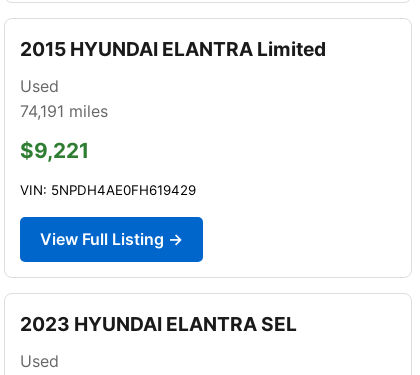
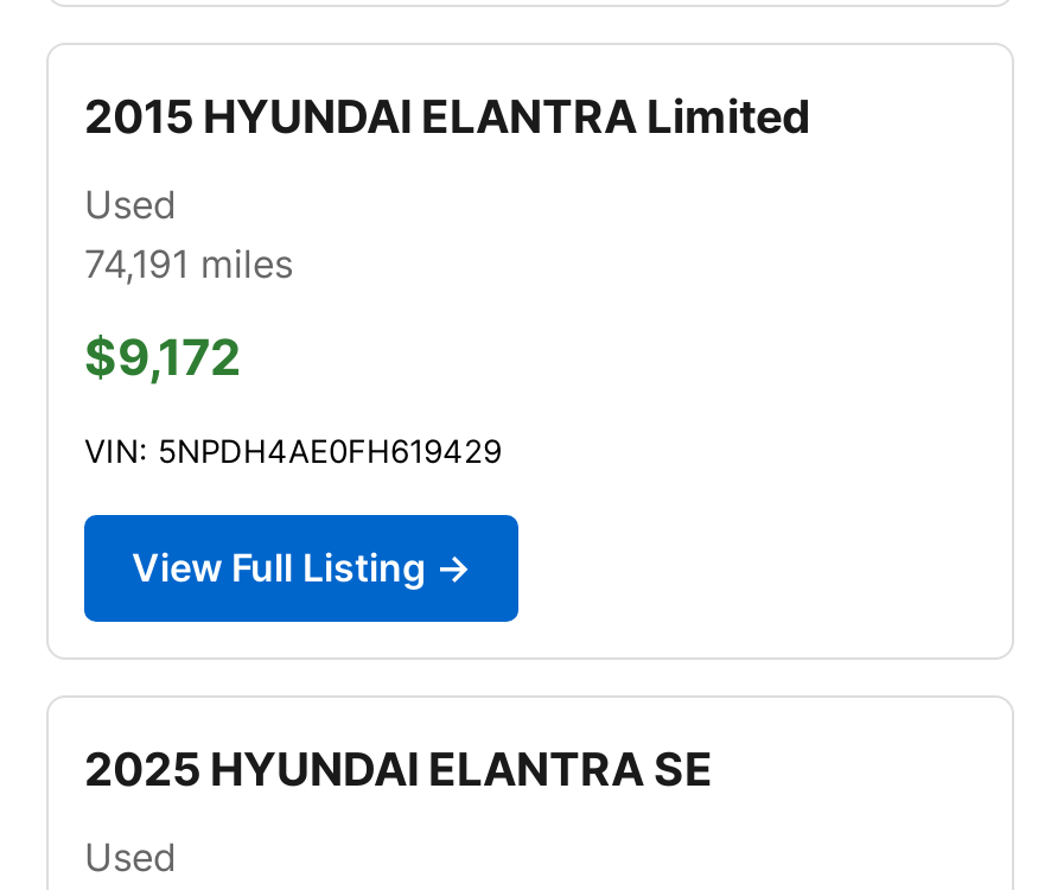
- $9,221
+ $9,172

- 2023 HYUNDAI ELANTRA SEL
+ 2025 HYUNDAI ELANTRA SE
